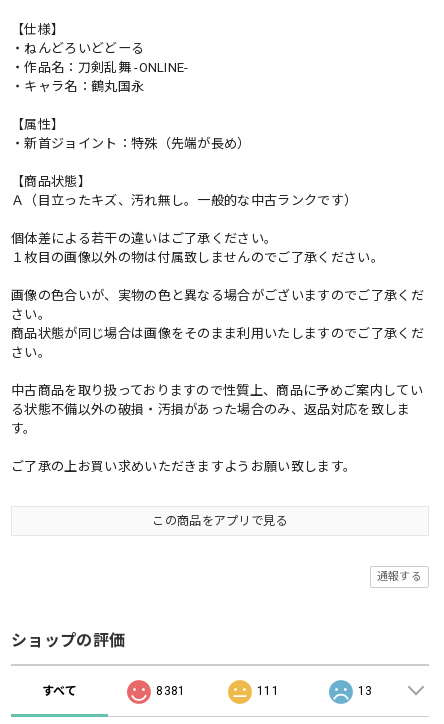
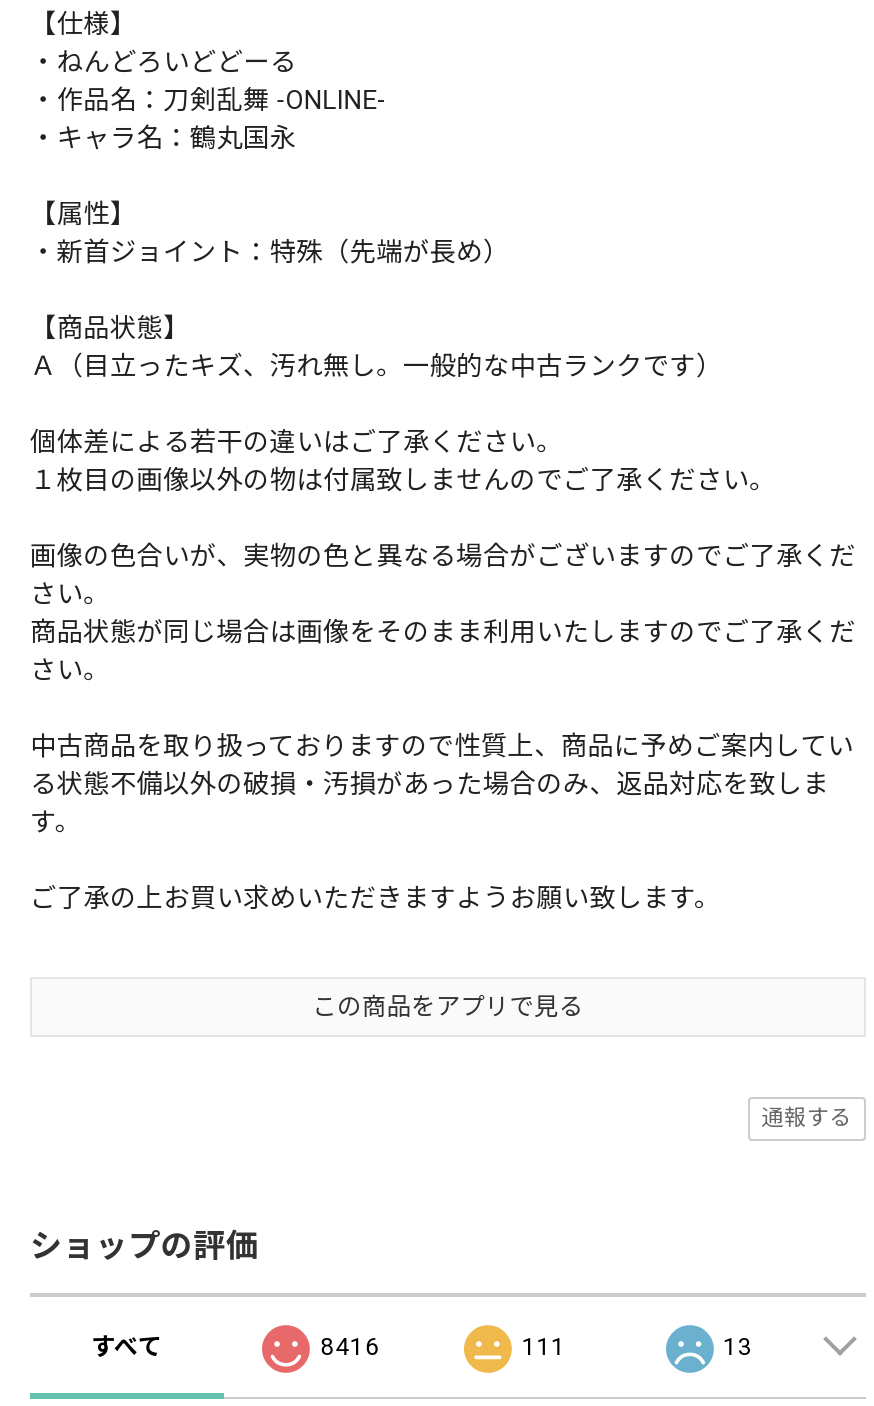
- 8381
+ 8416
